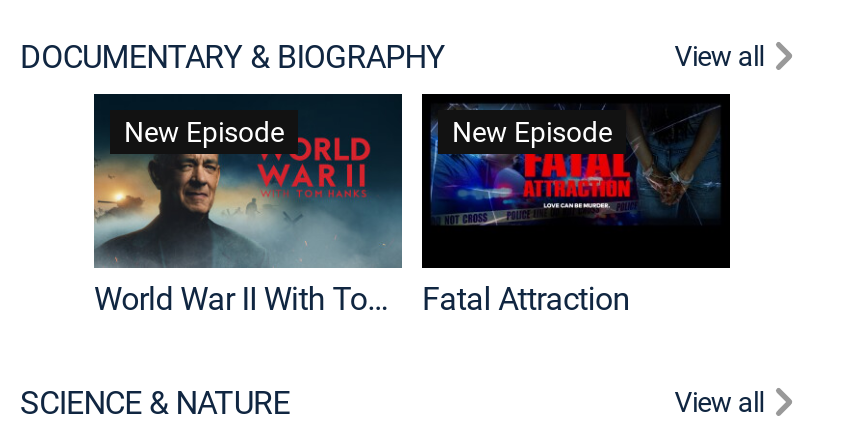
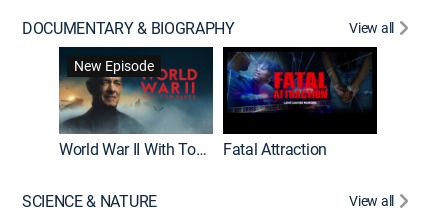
- New Episode
